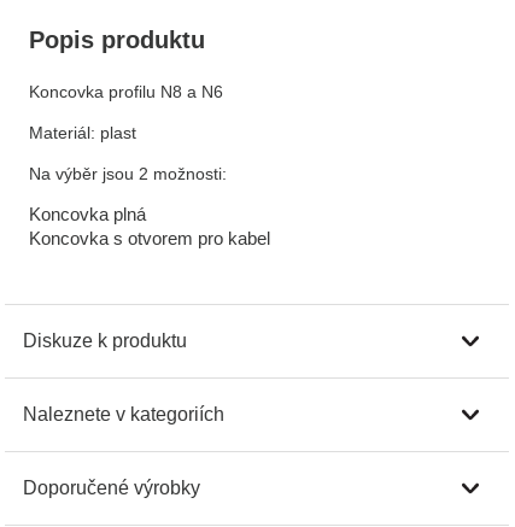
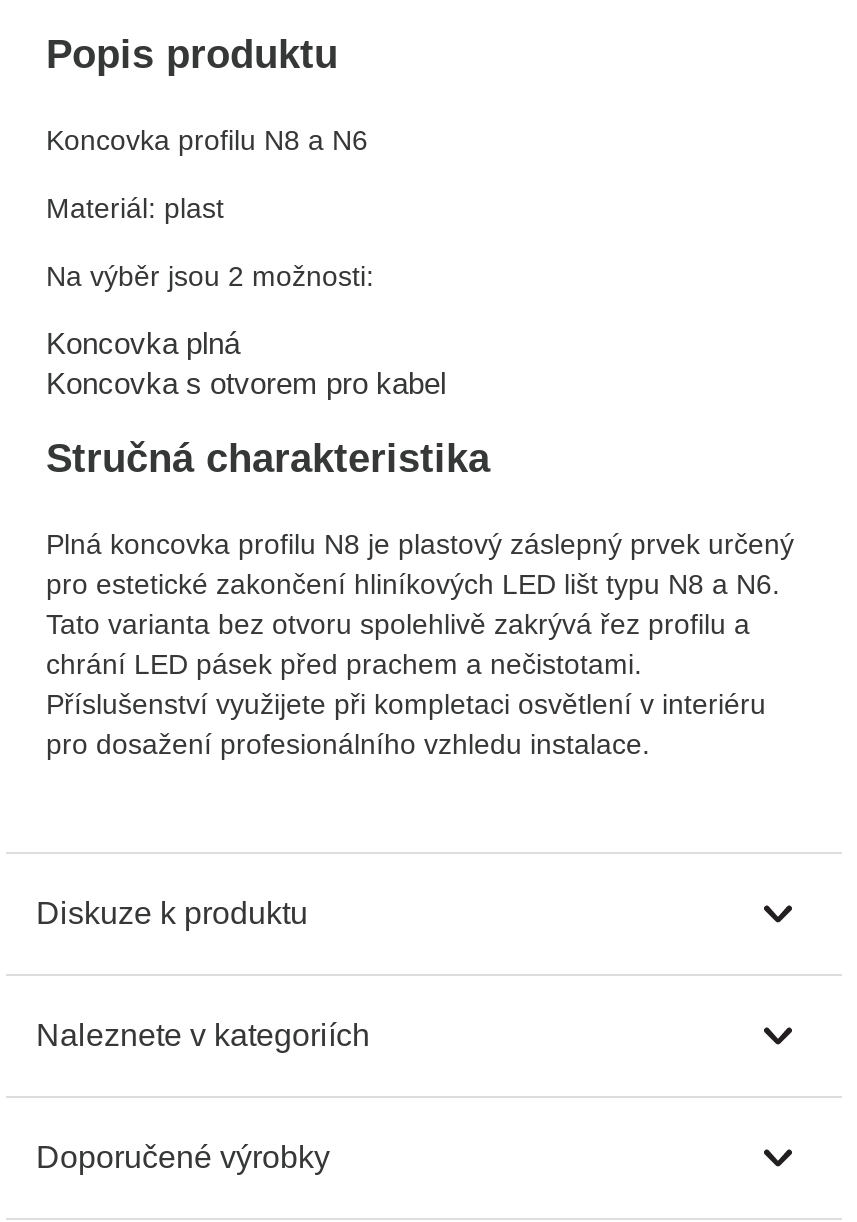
+ Stručná charakteristika
+ Plná koncovka profilu N8 je plastový záslepný prvek určený
+ pro estetické zakončení hliníkových LED lišt typu N8 a N6.
+ Tato varianta bez otvoru spolehlivě zakrývá řez profilu a
+ chrání LED pásek před prachem a nečistotami.
+ Příslušenství využijete při kompletaci osvětlení v interiéru
+ pro dosažení profesionálního vzhledu instalace.
